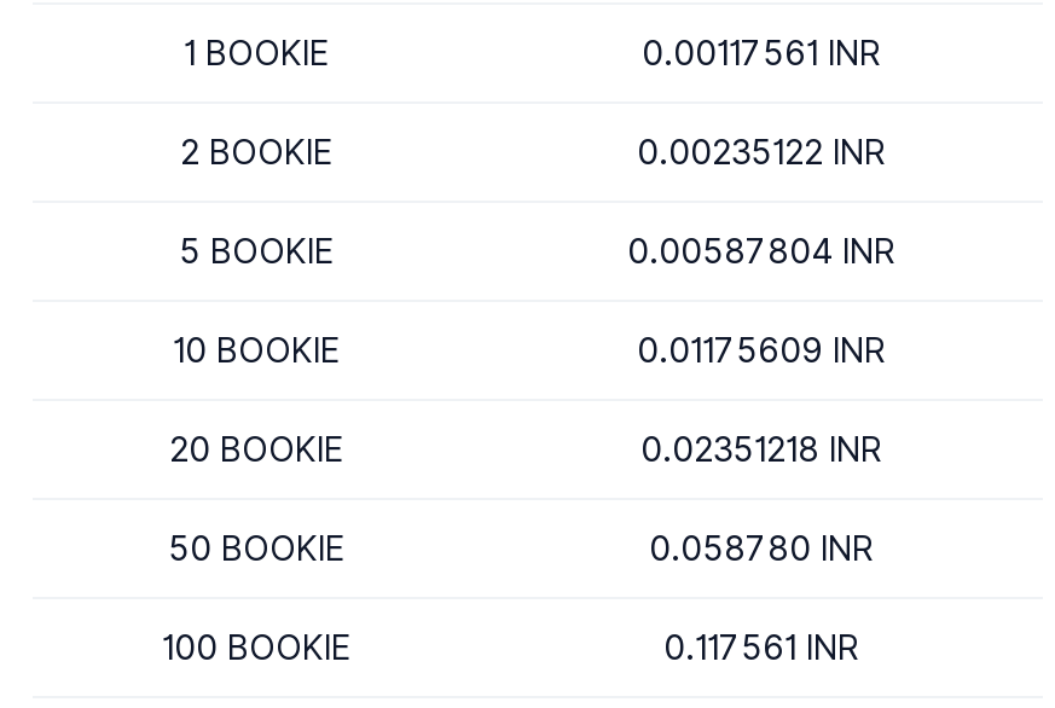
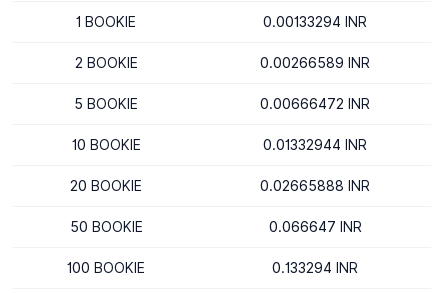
- 0.00117561 INR
+ 0.00133294 INR

- 0.00235122 INR
+ 0.00266589 INR

- 0.00587804 INR
+ 0.00666472 INR

- 0.01175609 INR
+ 0.01332944 INR

- 0.02351218 INR
+ 0.02665888 INR

- 0.058780 INR
+ 0.066647 INR

- 0.117561 INR
+ 0.133294 INR
